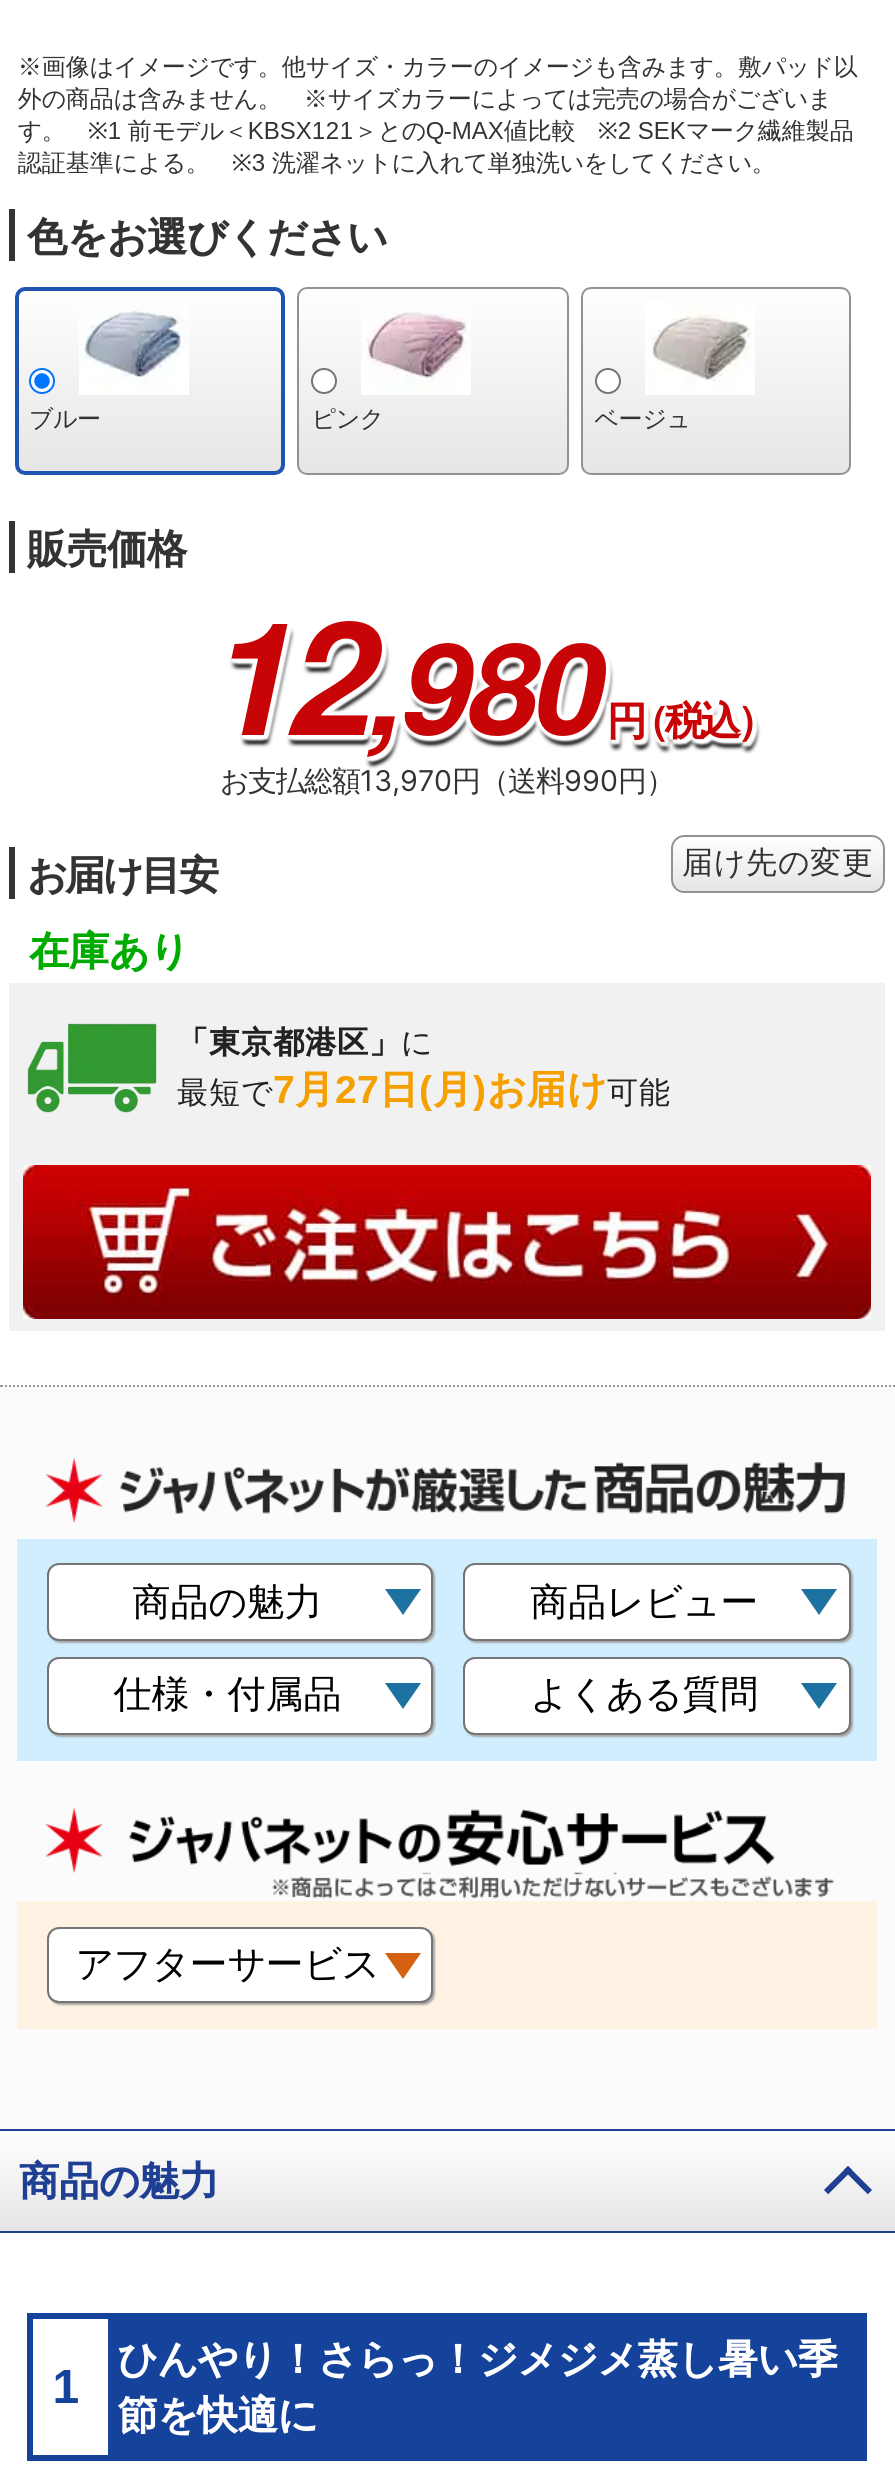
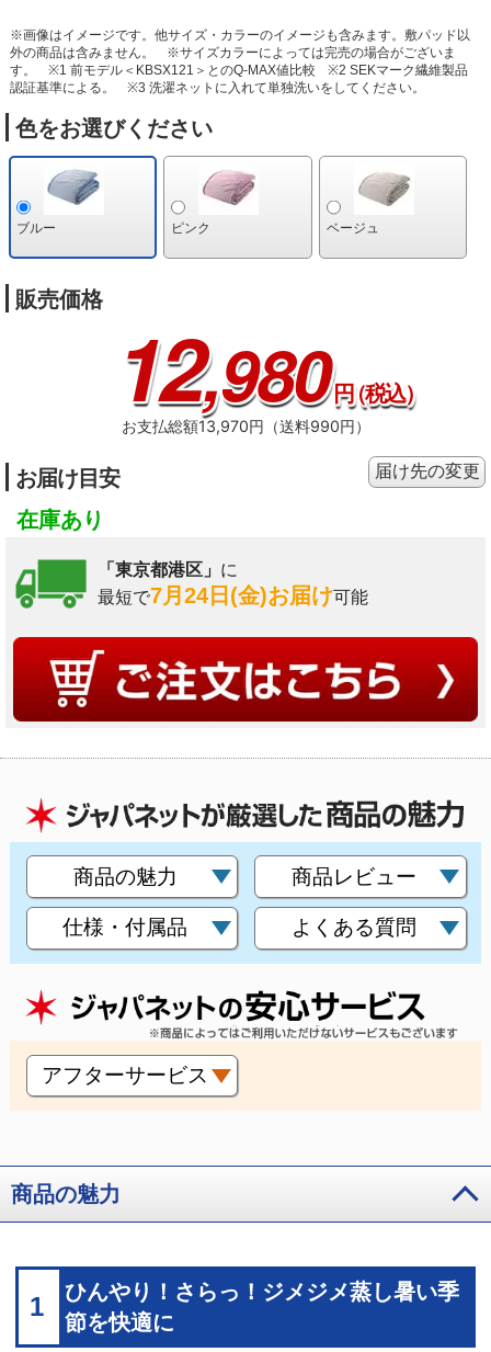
- 最短で7月27日(月)お届け可能
+ 最短で7月24日(金)お届け可能
